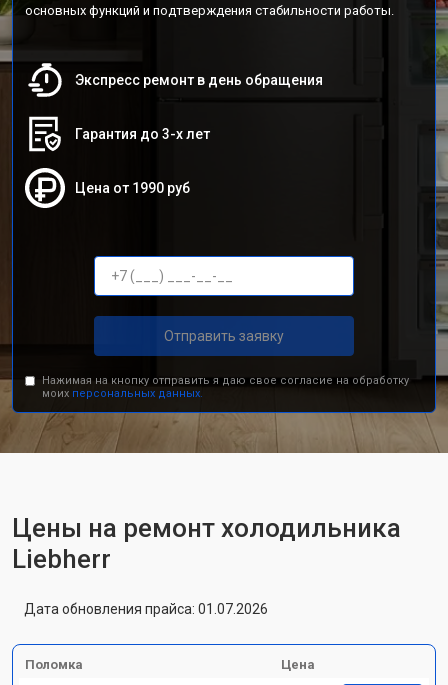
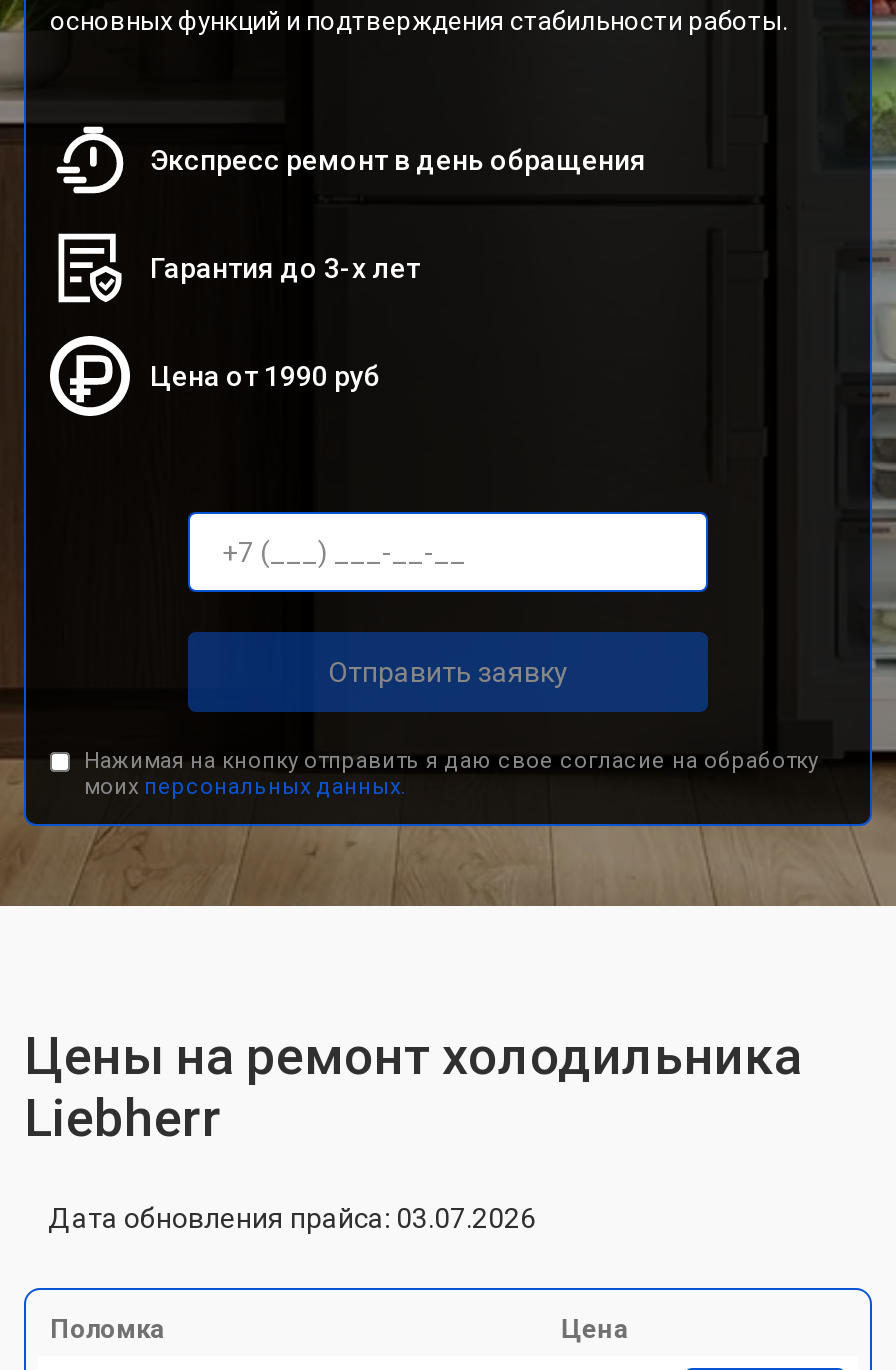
- Дата обновления прайса: 01.07.2026
+ Дата обновления прайса: 03.07.2026
